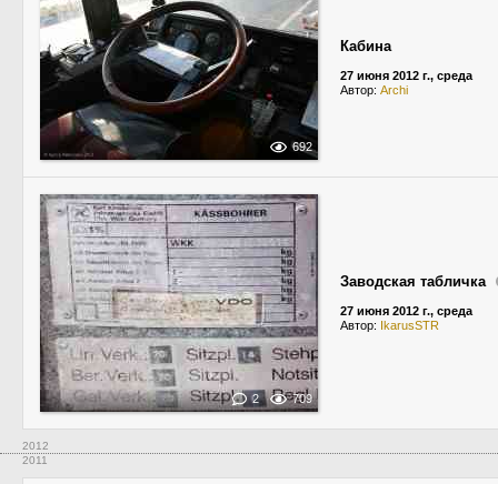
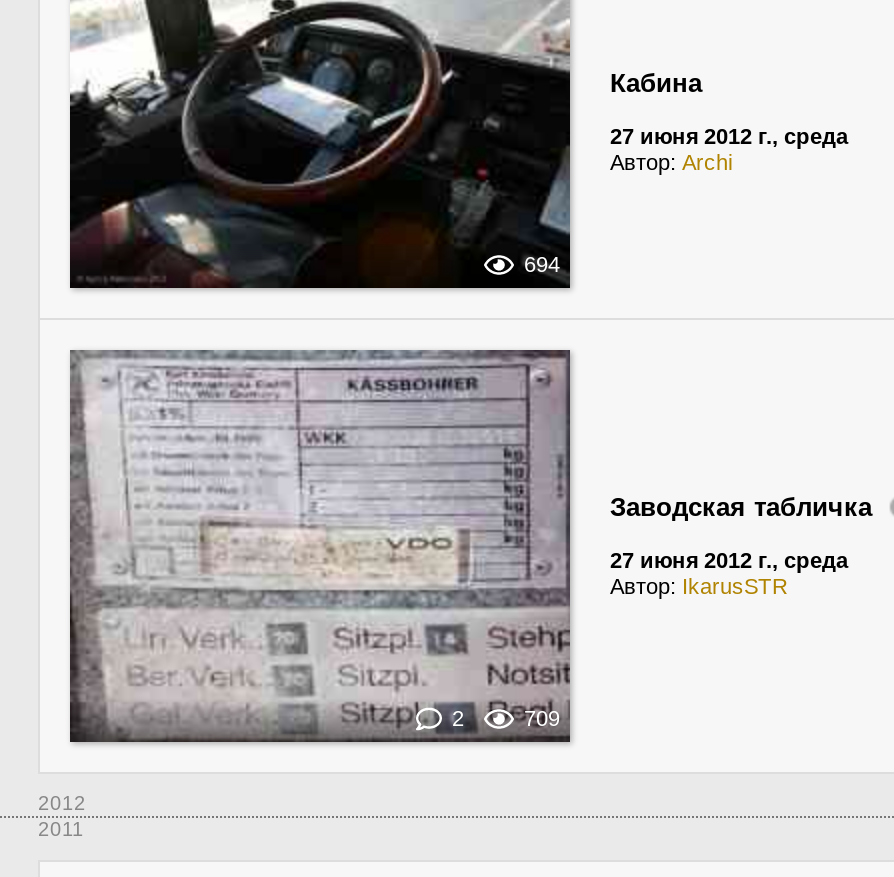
- 692
+ 694
